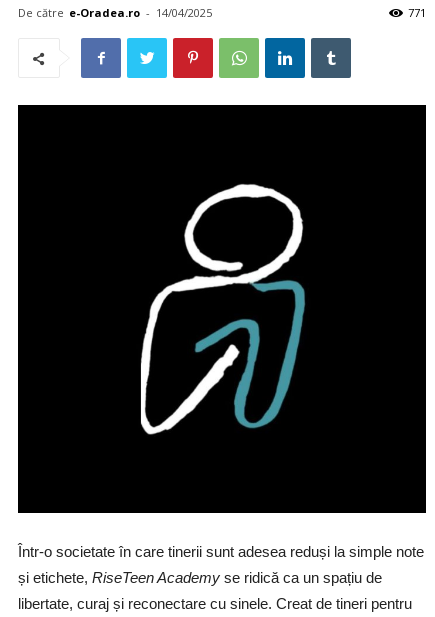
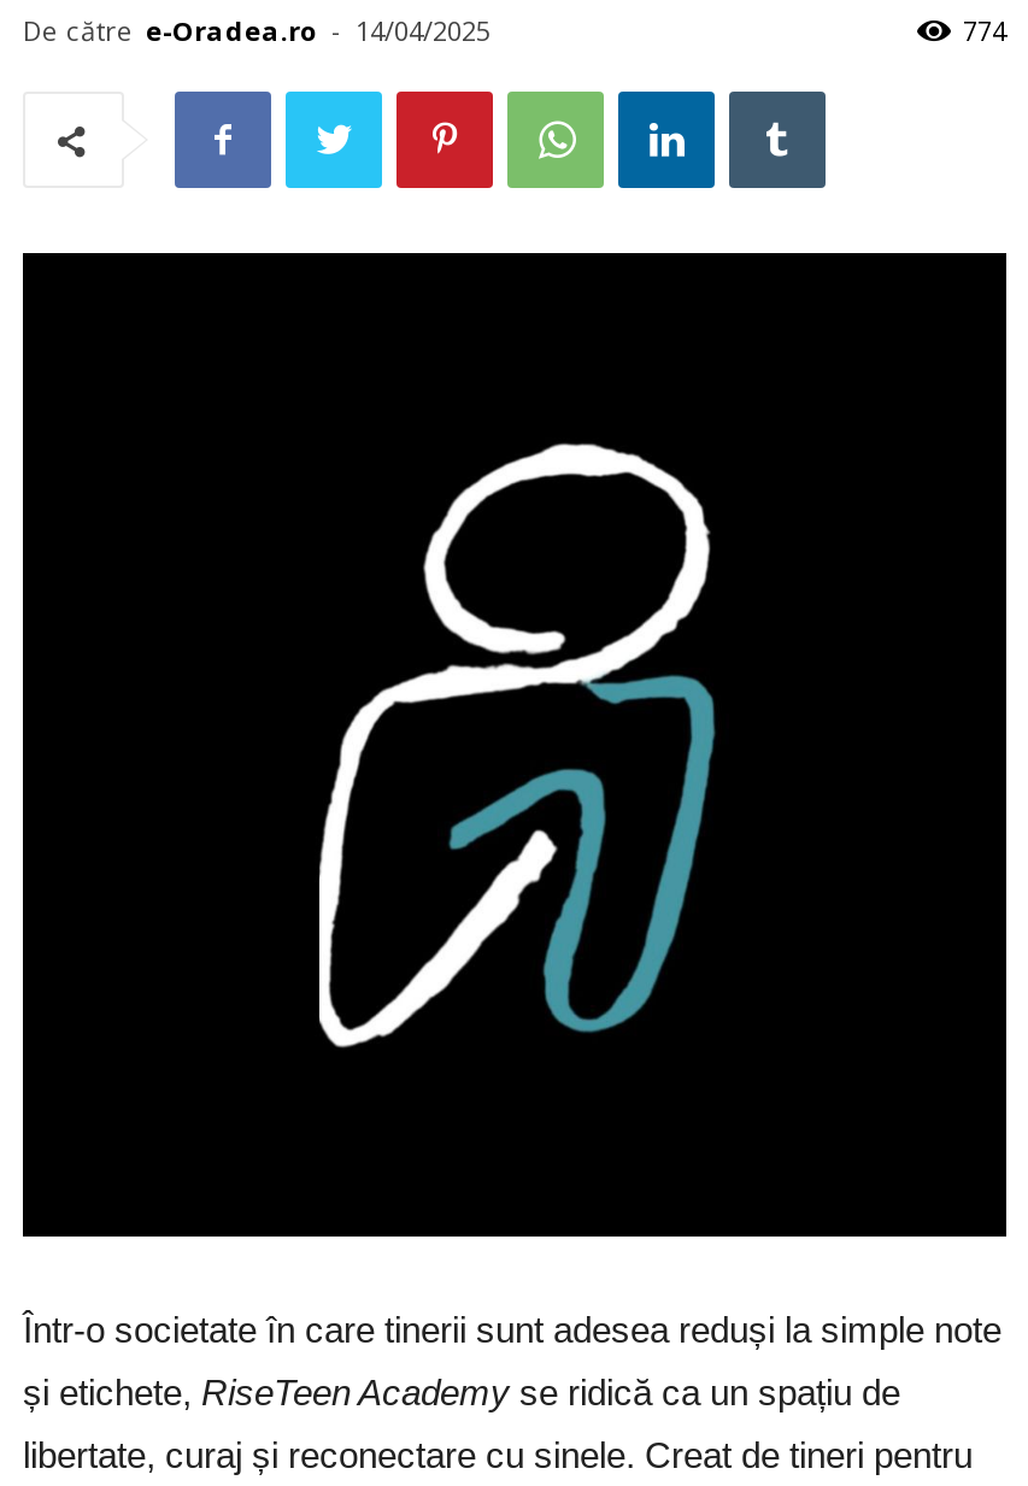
- 771
+ 774
